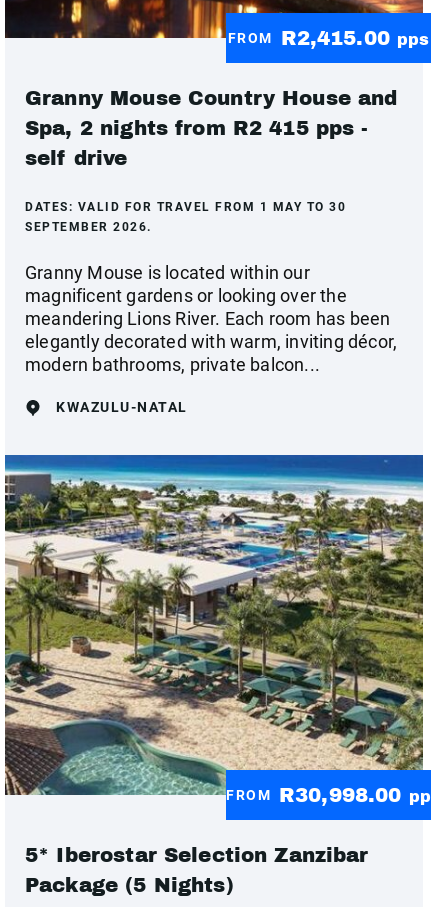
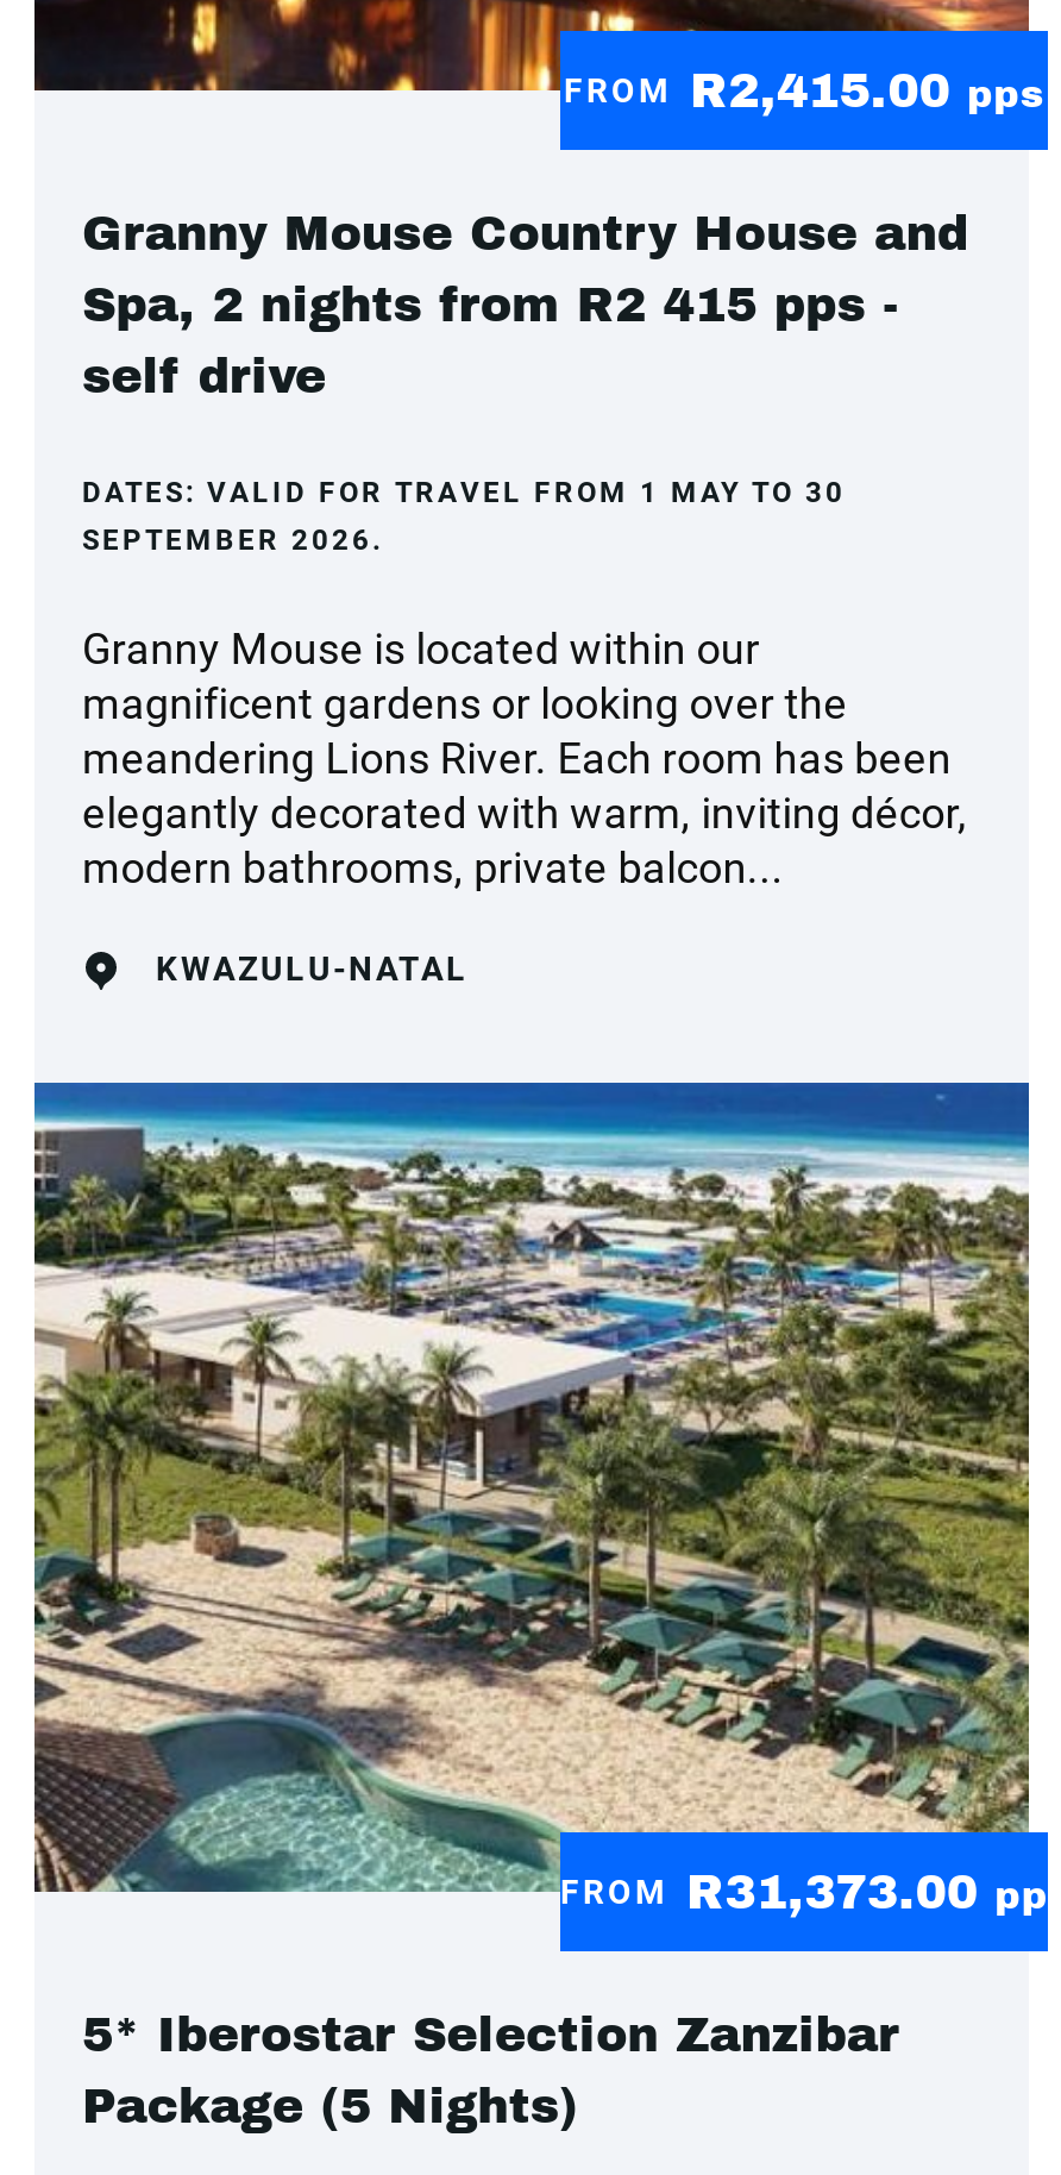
- FROM R30,998.00 pp
+ FROM R31,373.00 pp
